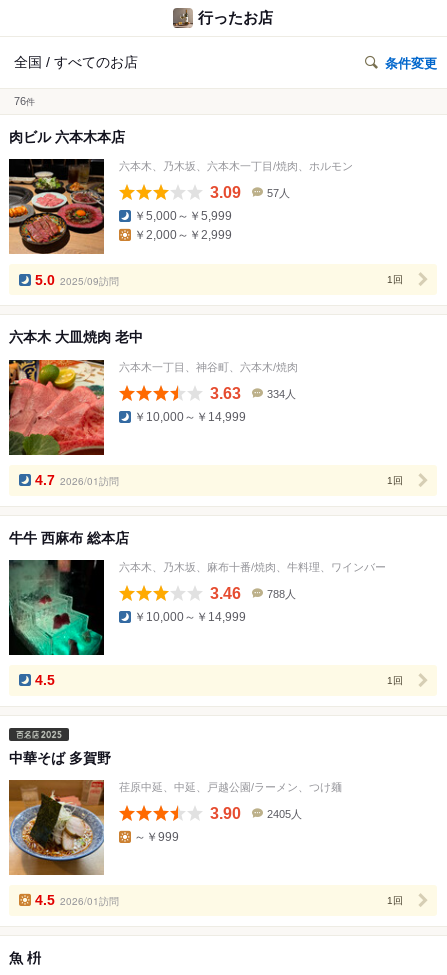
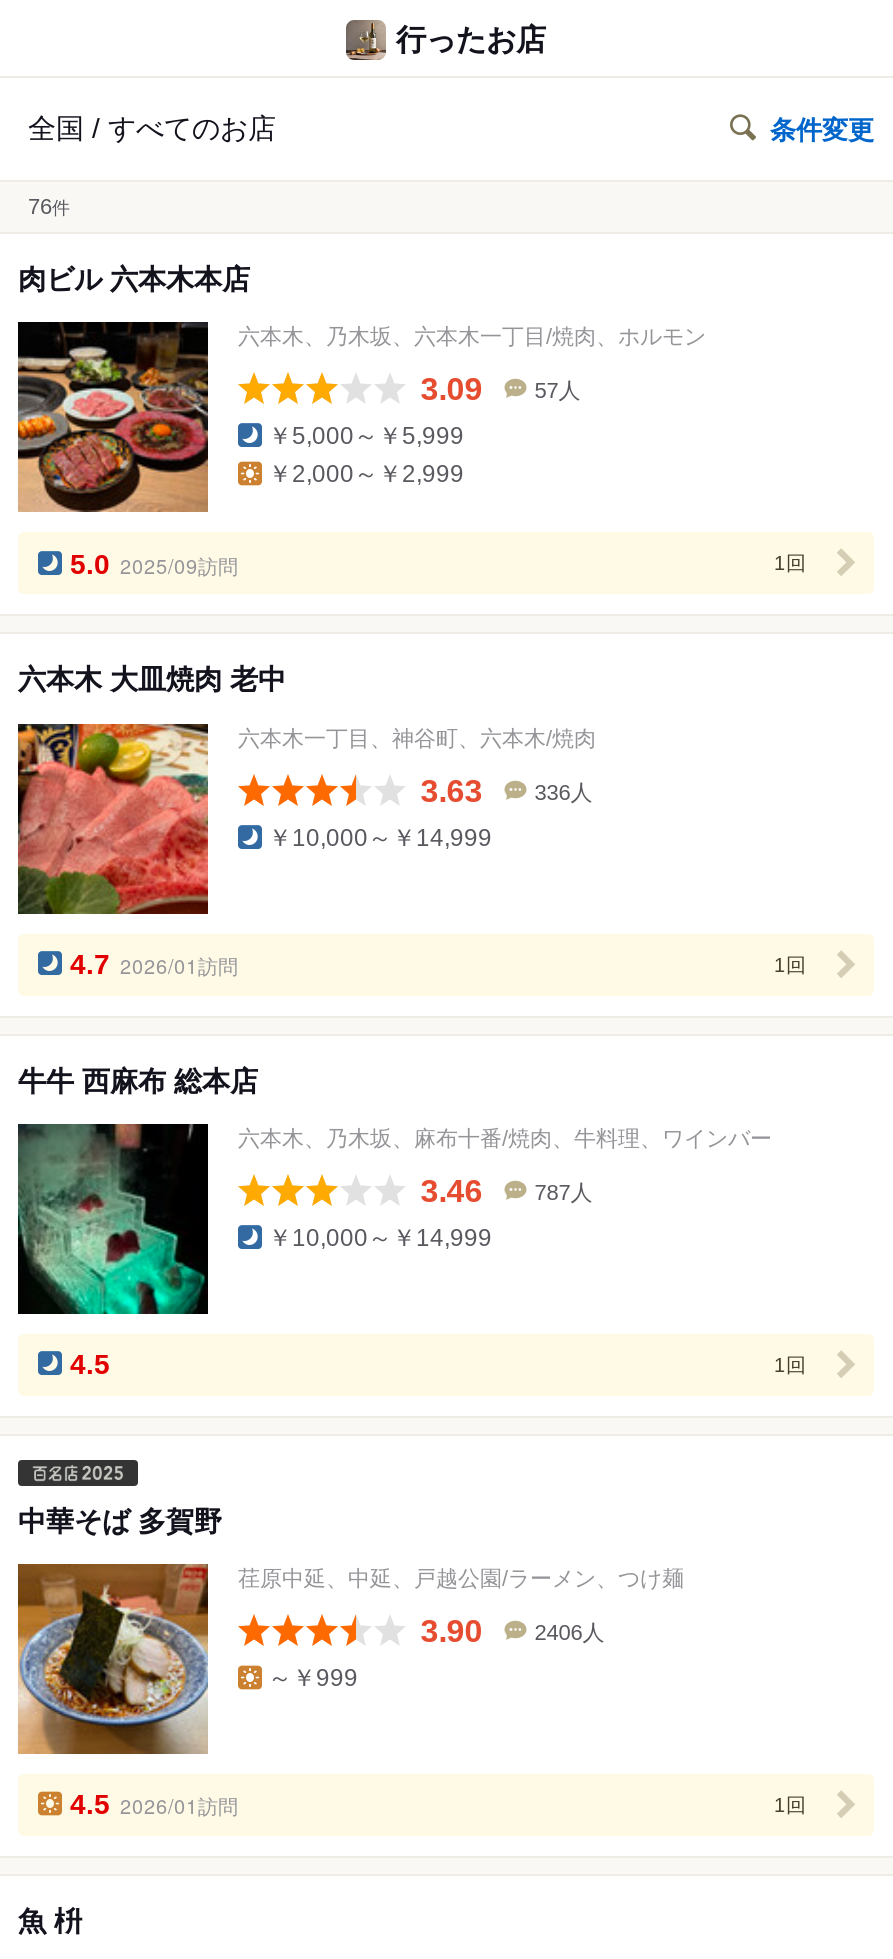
- 334人
+ 336人

- 788人
+ 787人

- 2405人
+ 2406人
